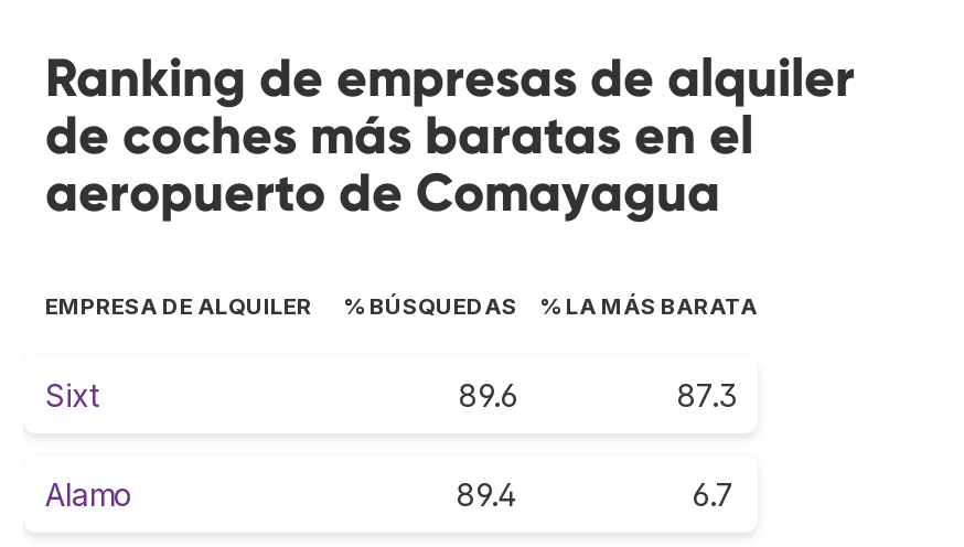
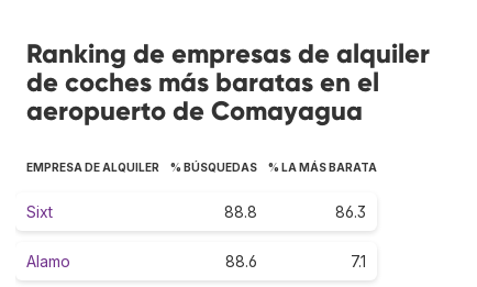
- 89.6
+ 88.8

- 87.3
+ 86.3

- 89.4
+ 88.6

- 6.7
+ 7.1
